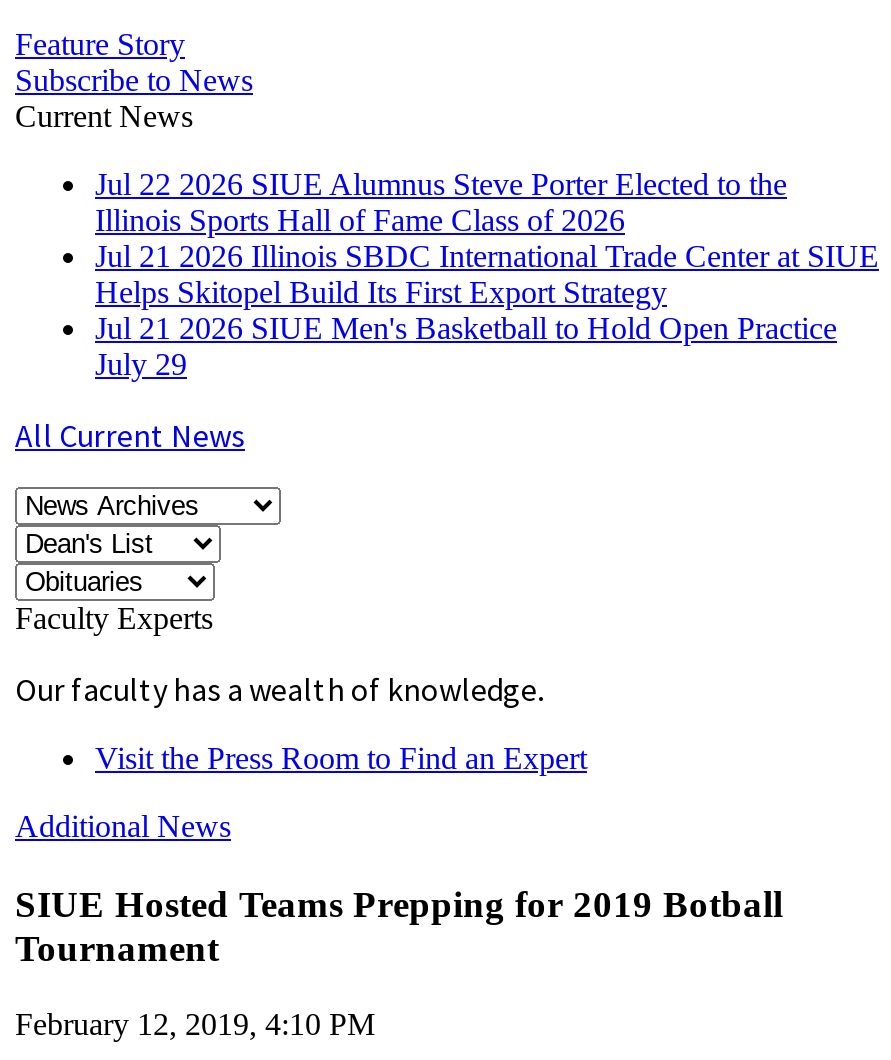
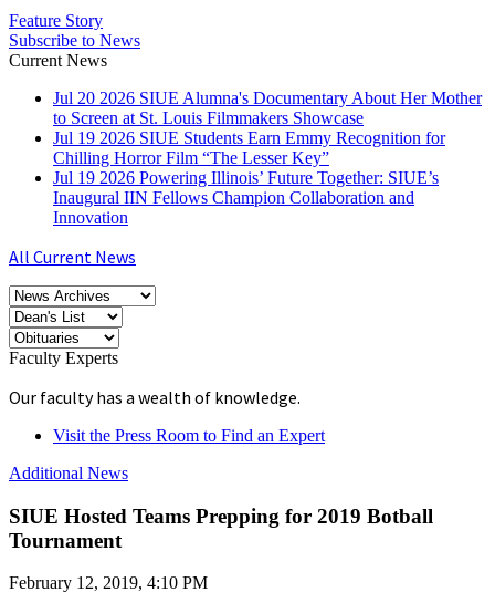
- Jul 22 2026 SIUE Alumnus Steve Porter Elected to the
- Illinois Sports Hall of Fame Class of 2026
- Jul 21 2026 Illinois SBDC International Trade Center at SIUE
- Helps Skitopel Build Its First Export Strategy
- Jul 21 2026 SIUE Men's Basketball to Hold Open Practice
- July 29
+ Jul 20 2026 SIUE Alumna's Documentary About Her Mother
+ to Screen at St. Louis Filmmakers Showcase
+ Jul 19 2026 SIUE Students Earn Emmy Recognition for
+ Chilling Horror Film “The Lesser Key”
+ Jul 19 2026 Powering Illinois’ Future Together: SIUE’s
+ Inaugural IIN Fellows Champion Collaboration and
+ Innovation
